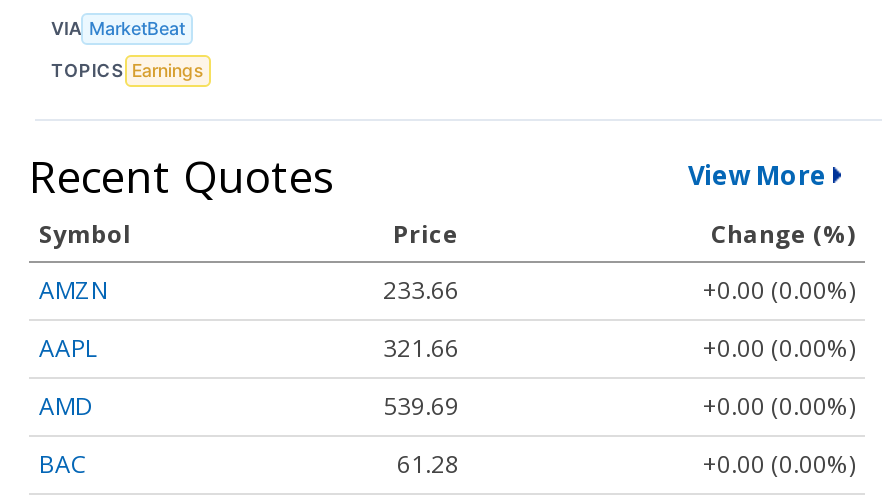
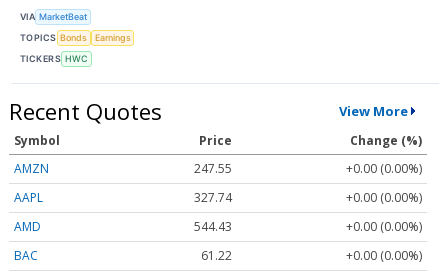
- TOPICS Earnings
+ TOPICS Bonds
+ Earnings
+ TICKERS HWC

- 233.66
+ 247.55

- 321.66
+ 327.74

- 539.69
+ 544.43

- 61.28
+ 61.22
